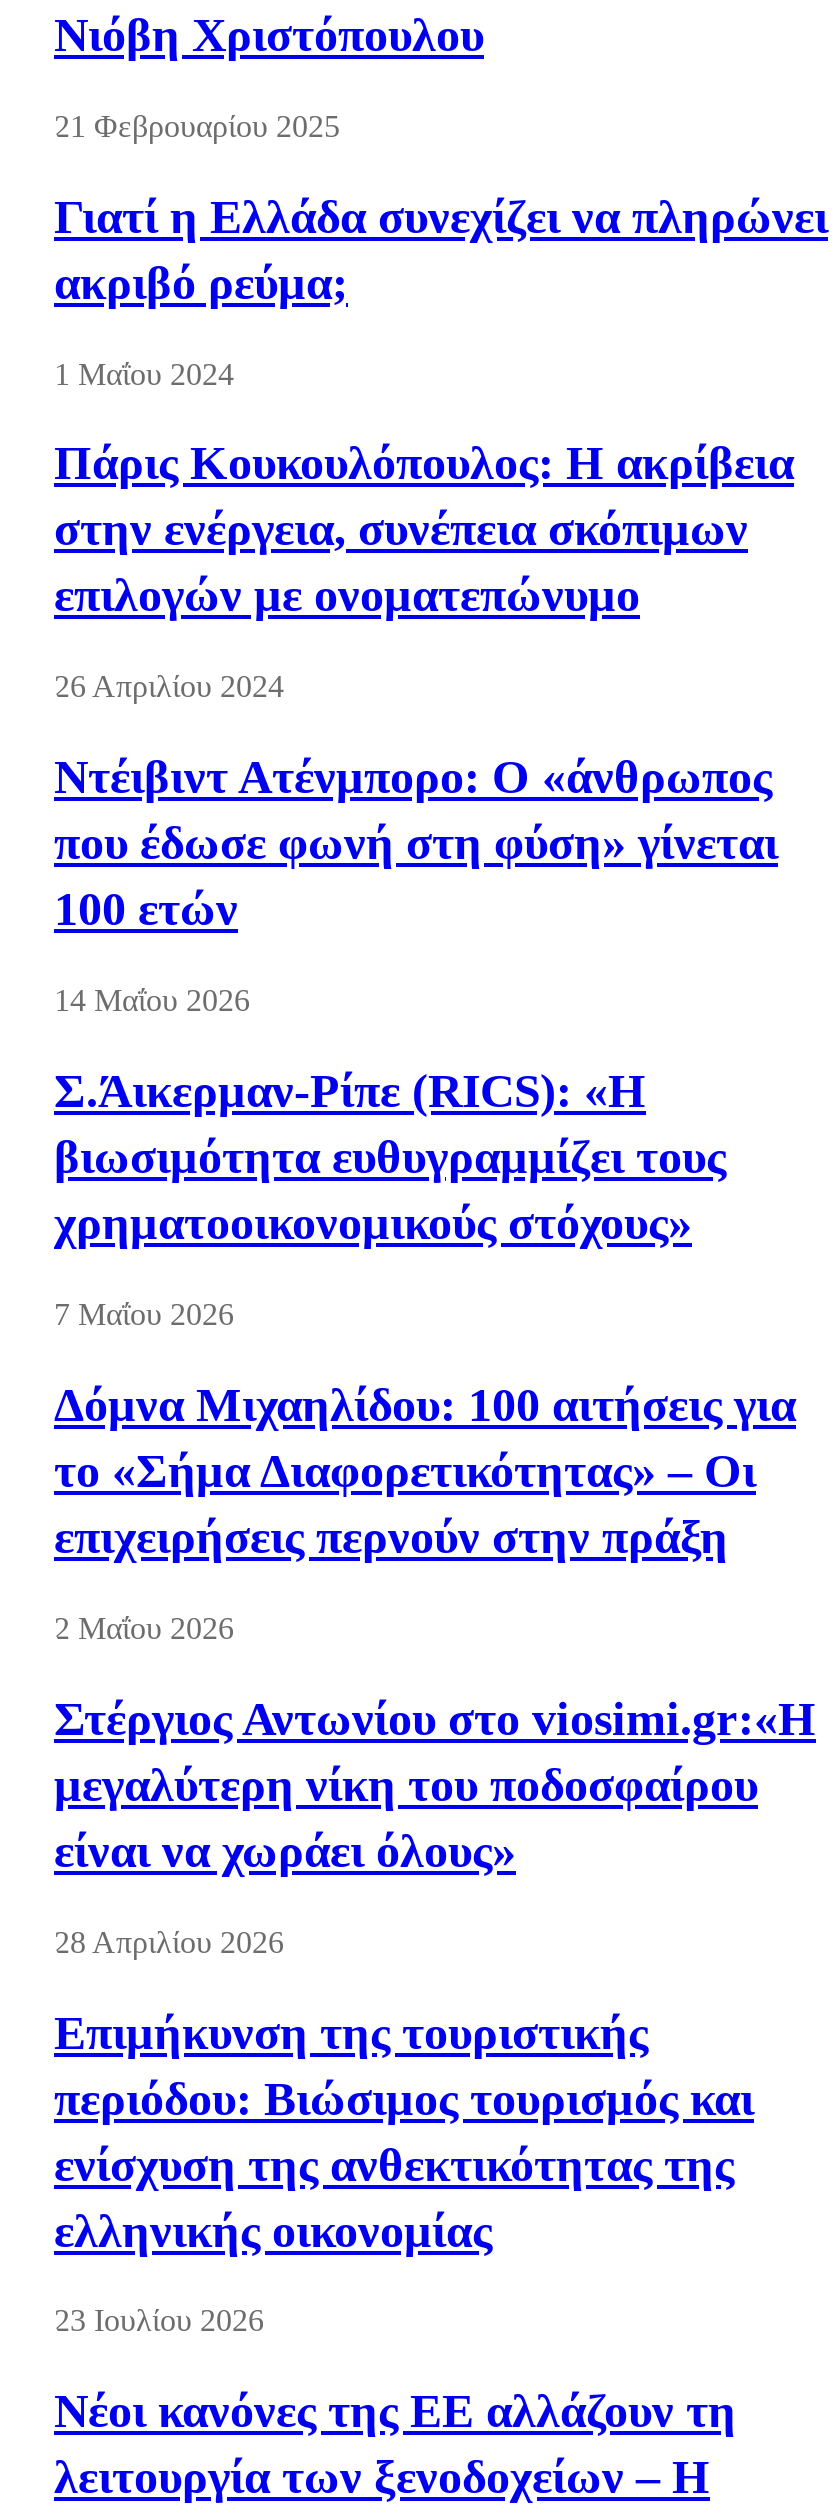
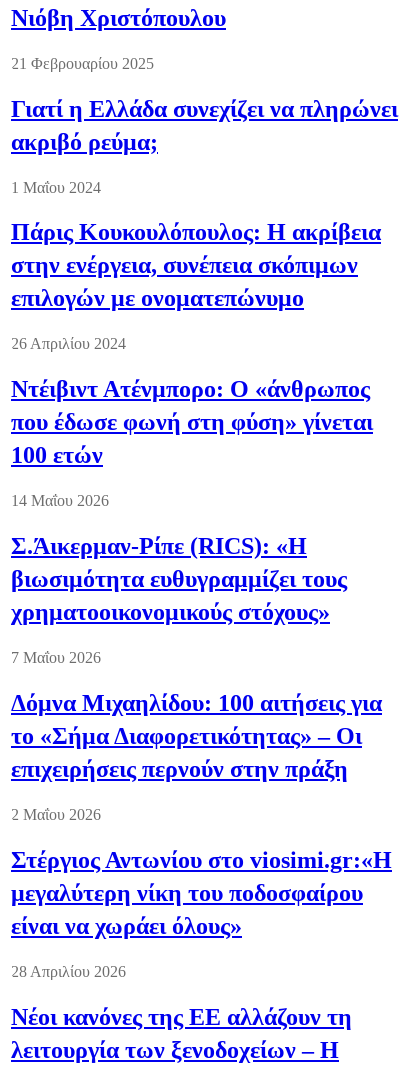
- Επιμήκυνση της τουριστικής
- περιόδου: Βιώσιμος τουρισμός και
- ενίσχυση της ανθεκτικότητας της
- ελληνικής οικονομίας
- 23 Ιουλίου 2026
